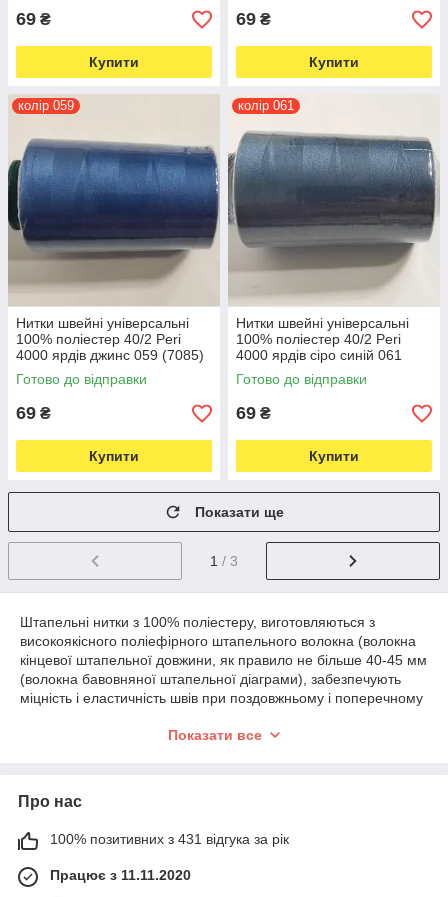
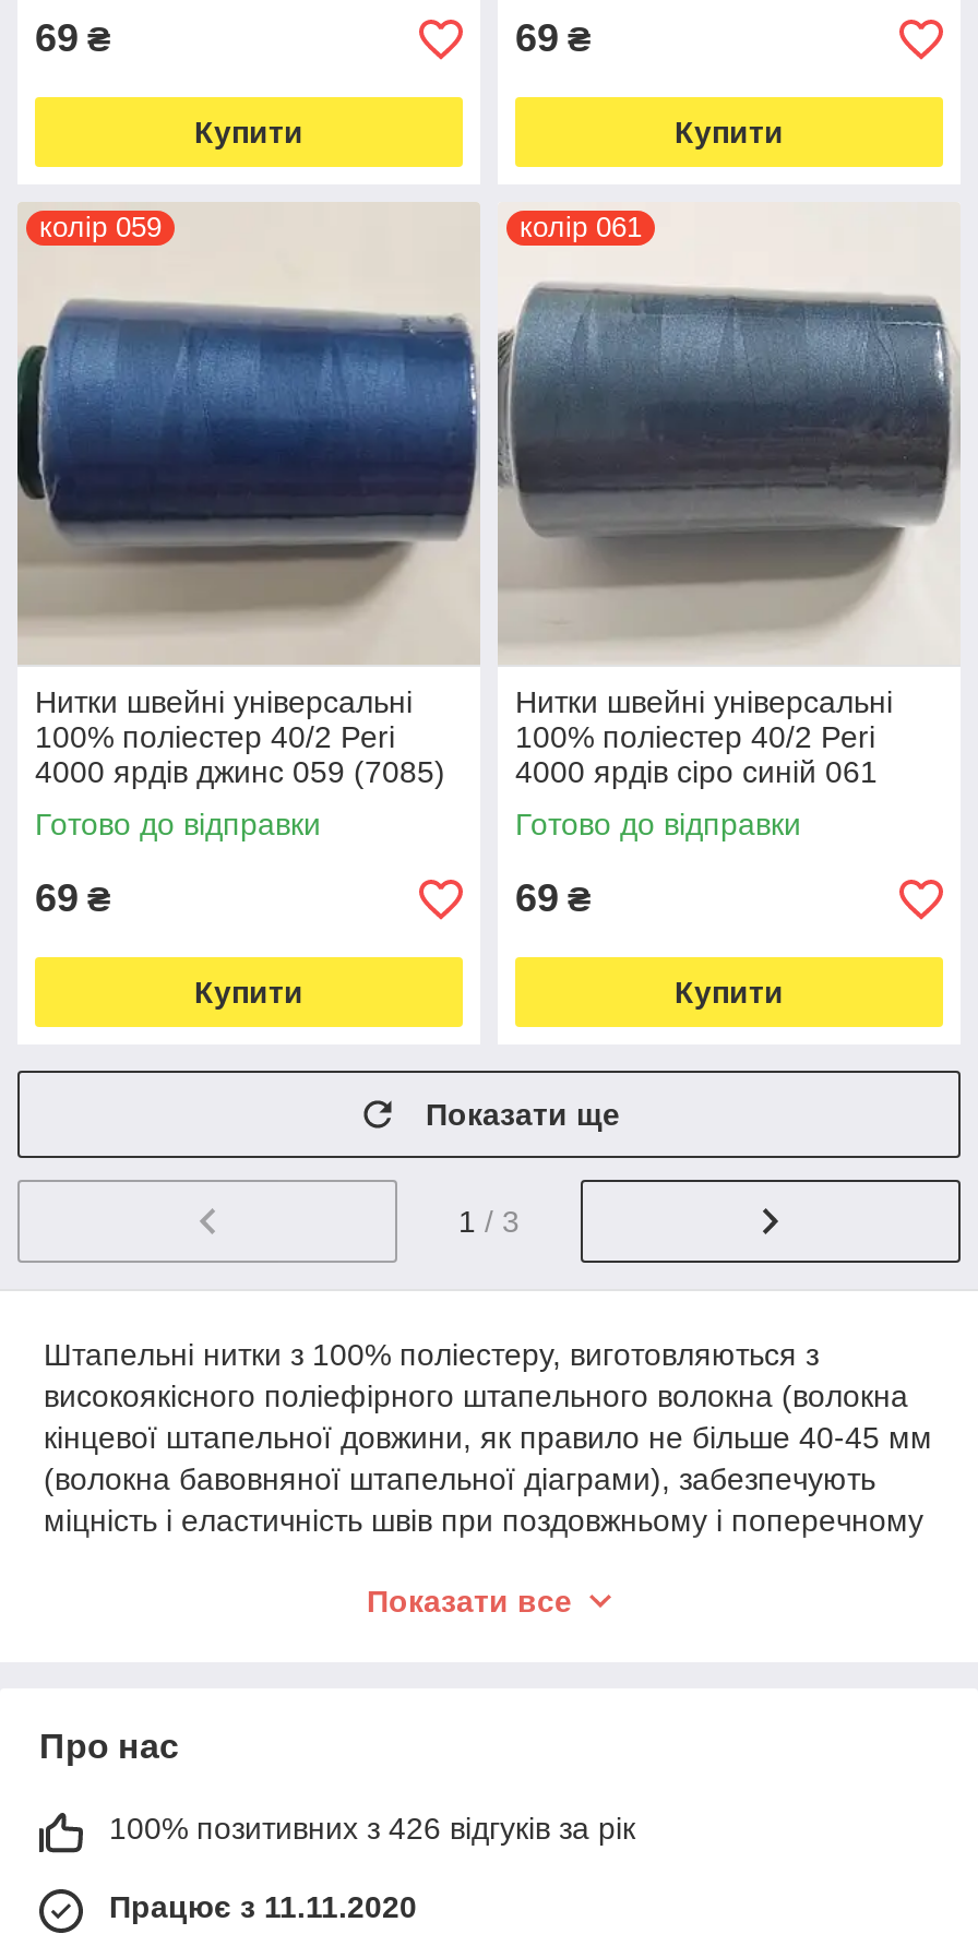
- 100% позитивних з 431 відгука за рік
+ 100% позитивних з 426 відгуків за рік
